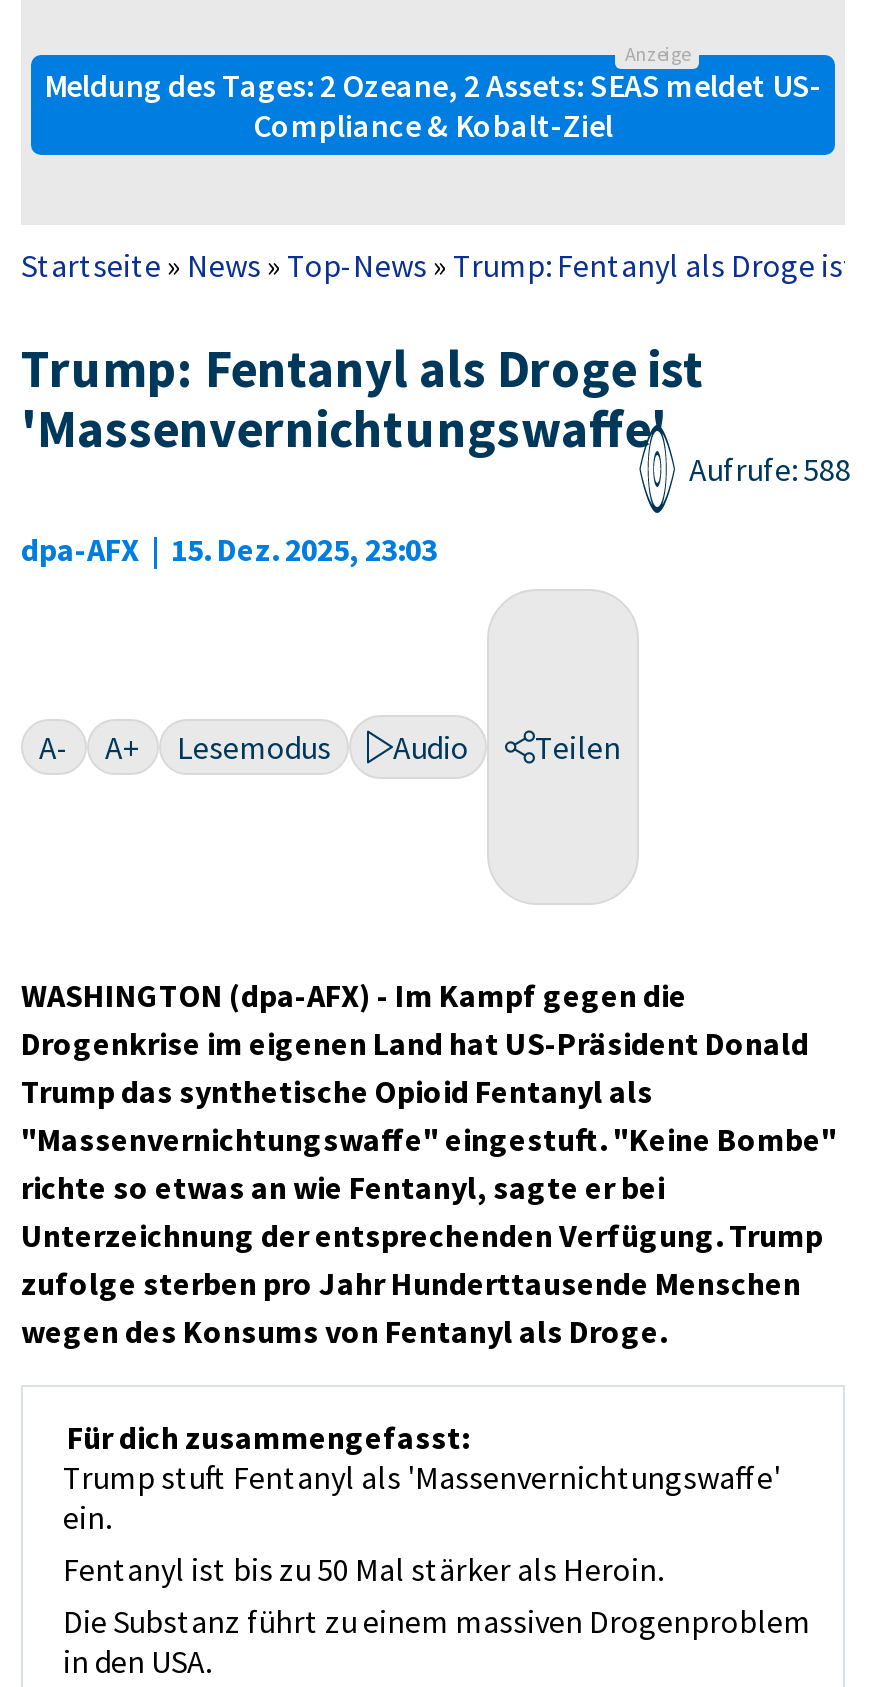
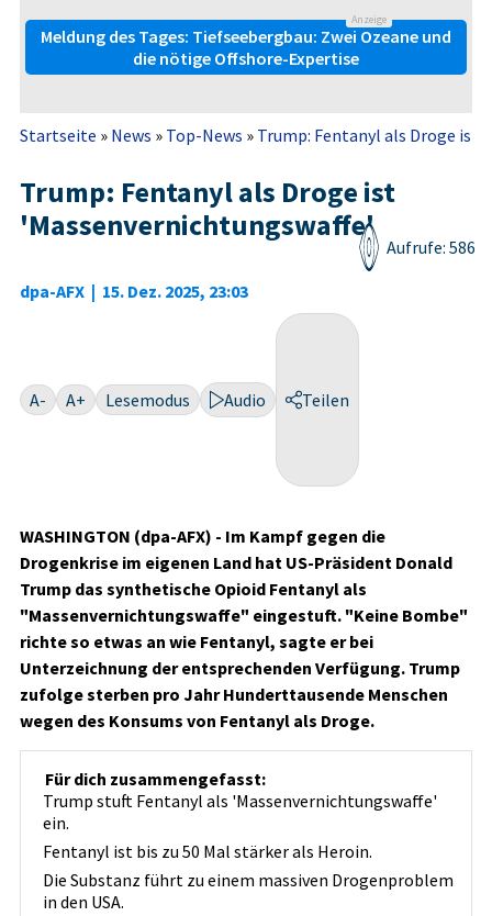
- Meldung des Tages: 2 Ozeane, 2 Assets: SEAS meldet US-
- Compliance & Kobalt-Ziel
+ Meldung des Tages: Tiefseebergbau: Zwei Ozeane und
+ die nötige Offshore-Expertise

- Aufrufe: 588
+ Aufrufe: 586
